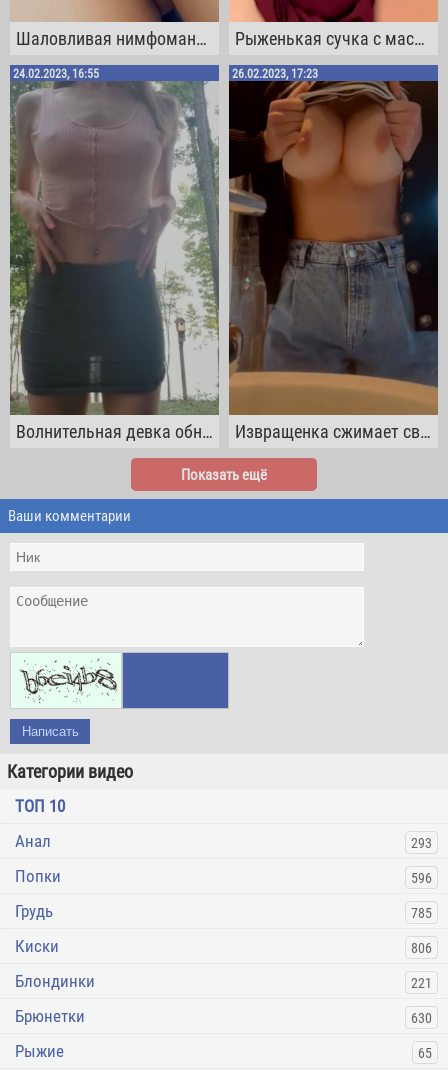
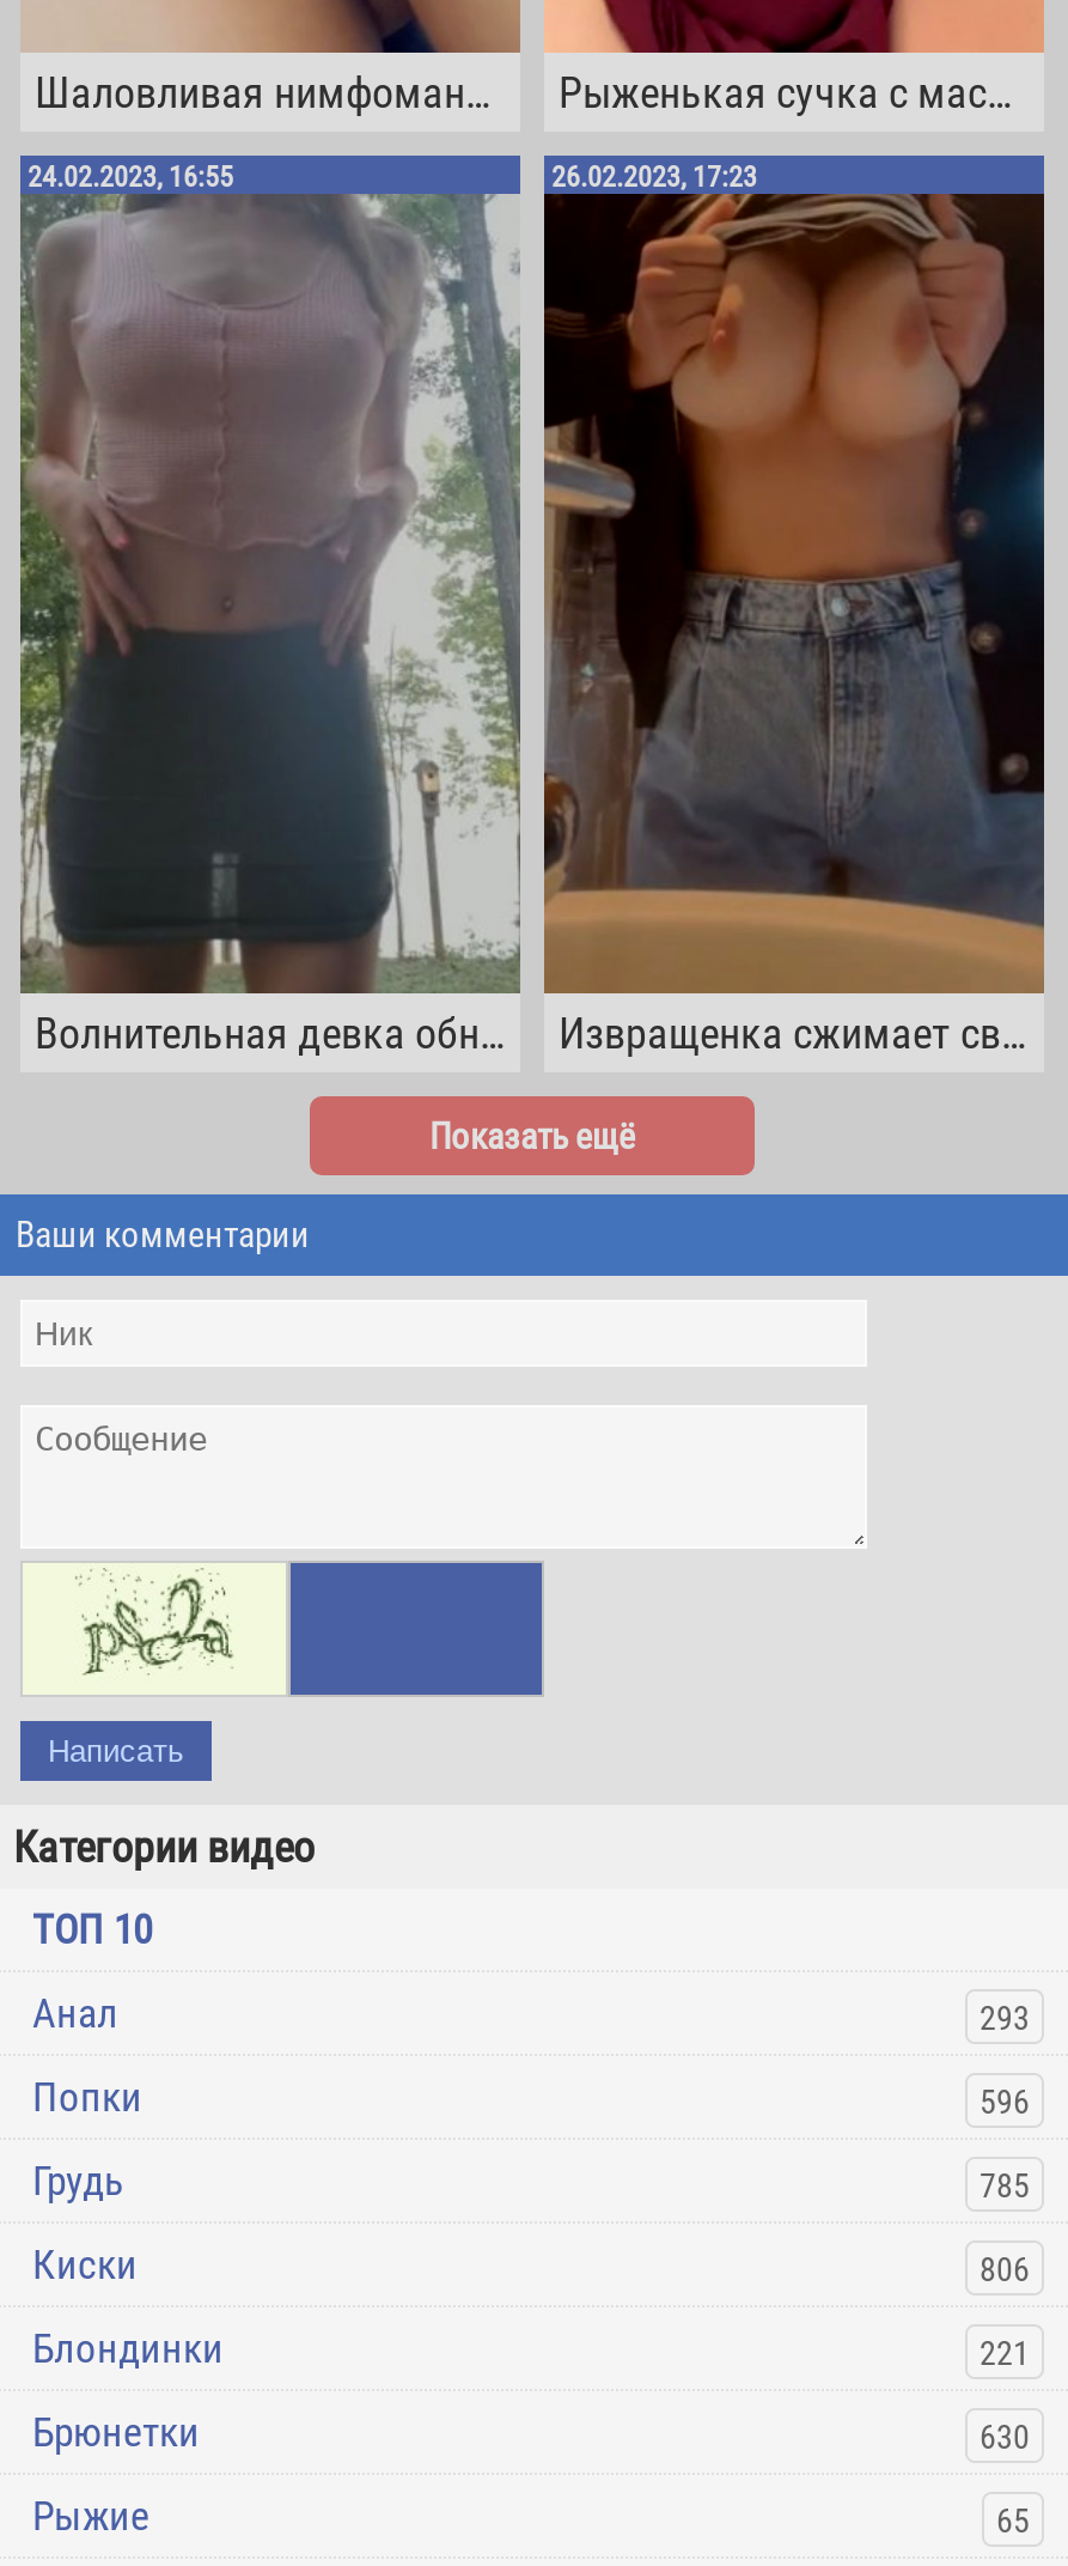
- [image]
+ [image]
